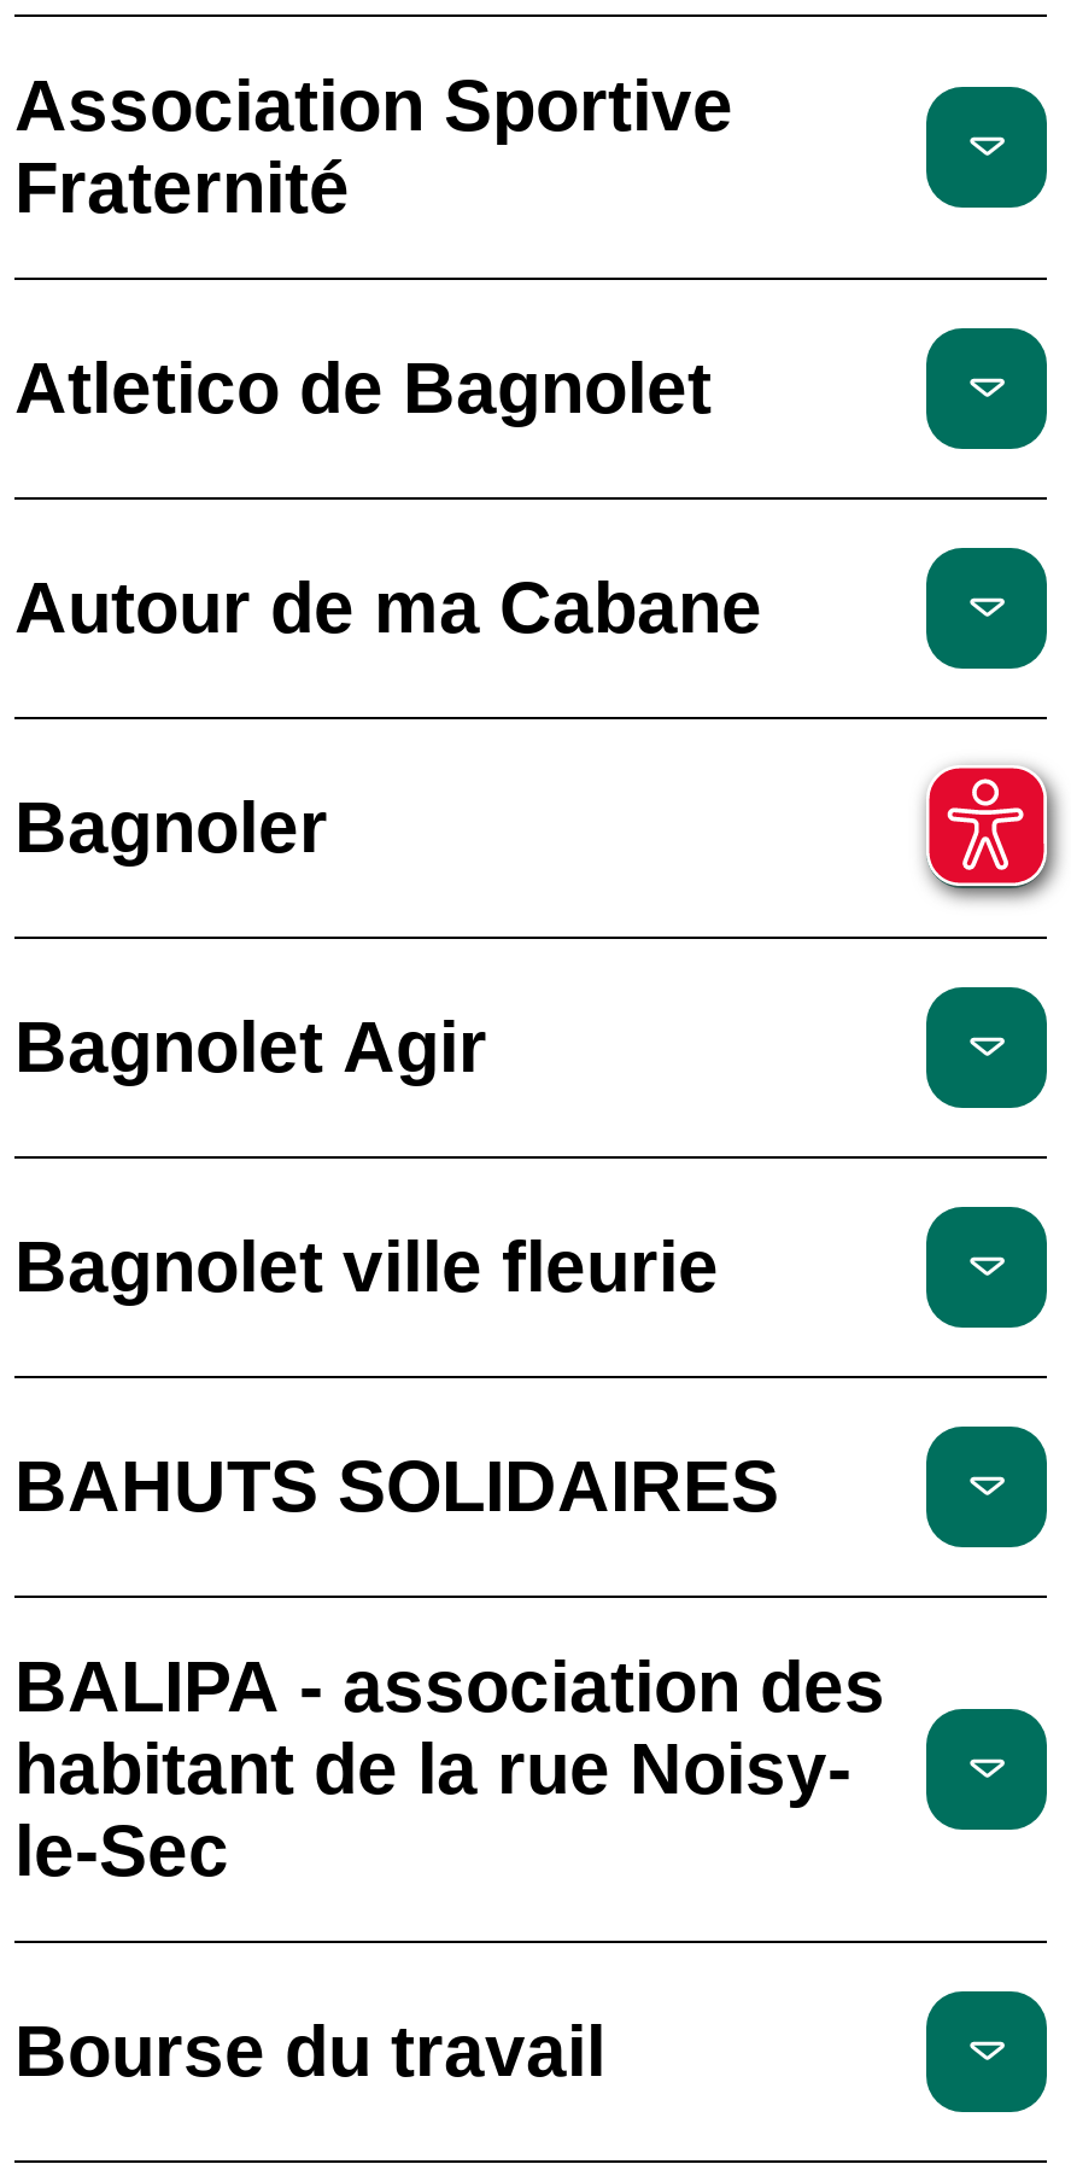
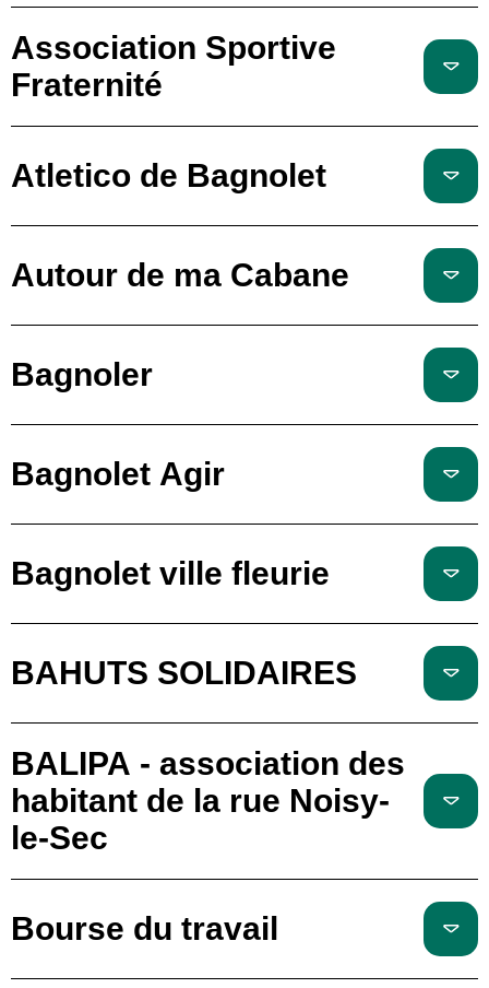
- [image]
+ [image]
